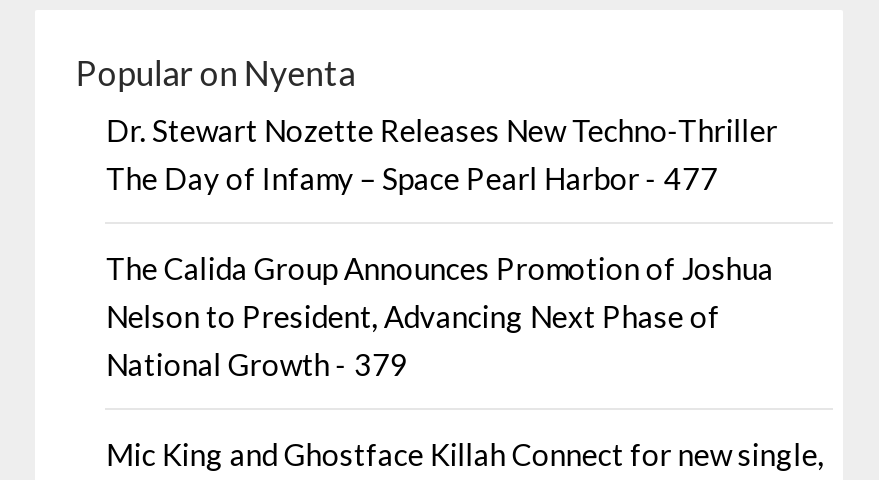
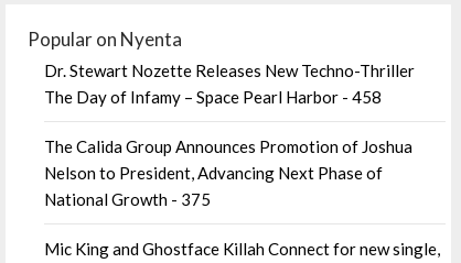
- The Day of Infamy – Space Pearl Harbor - 477
+ The Day of Infamy – Space Pearl Harbor - 458

- National Growth - 379
+ National Growth - 375
